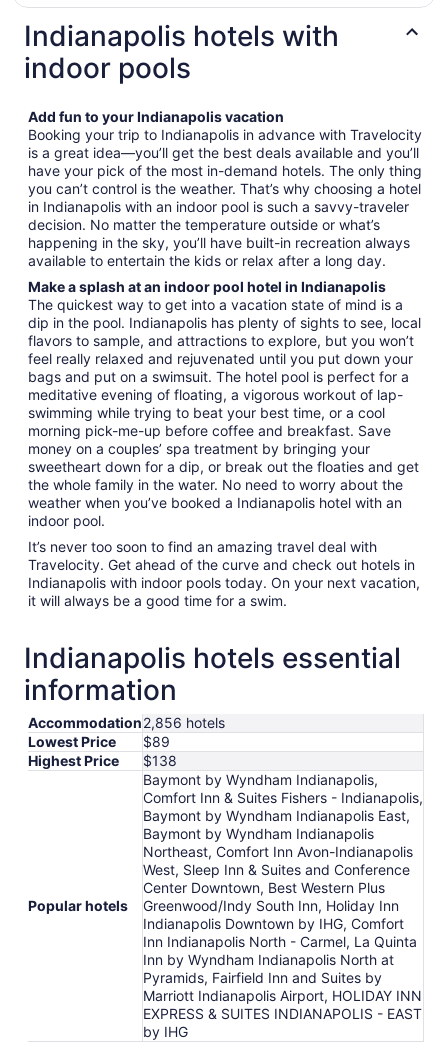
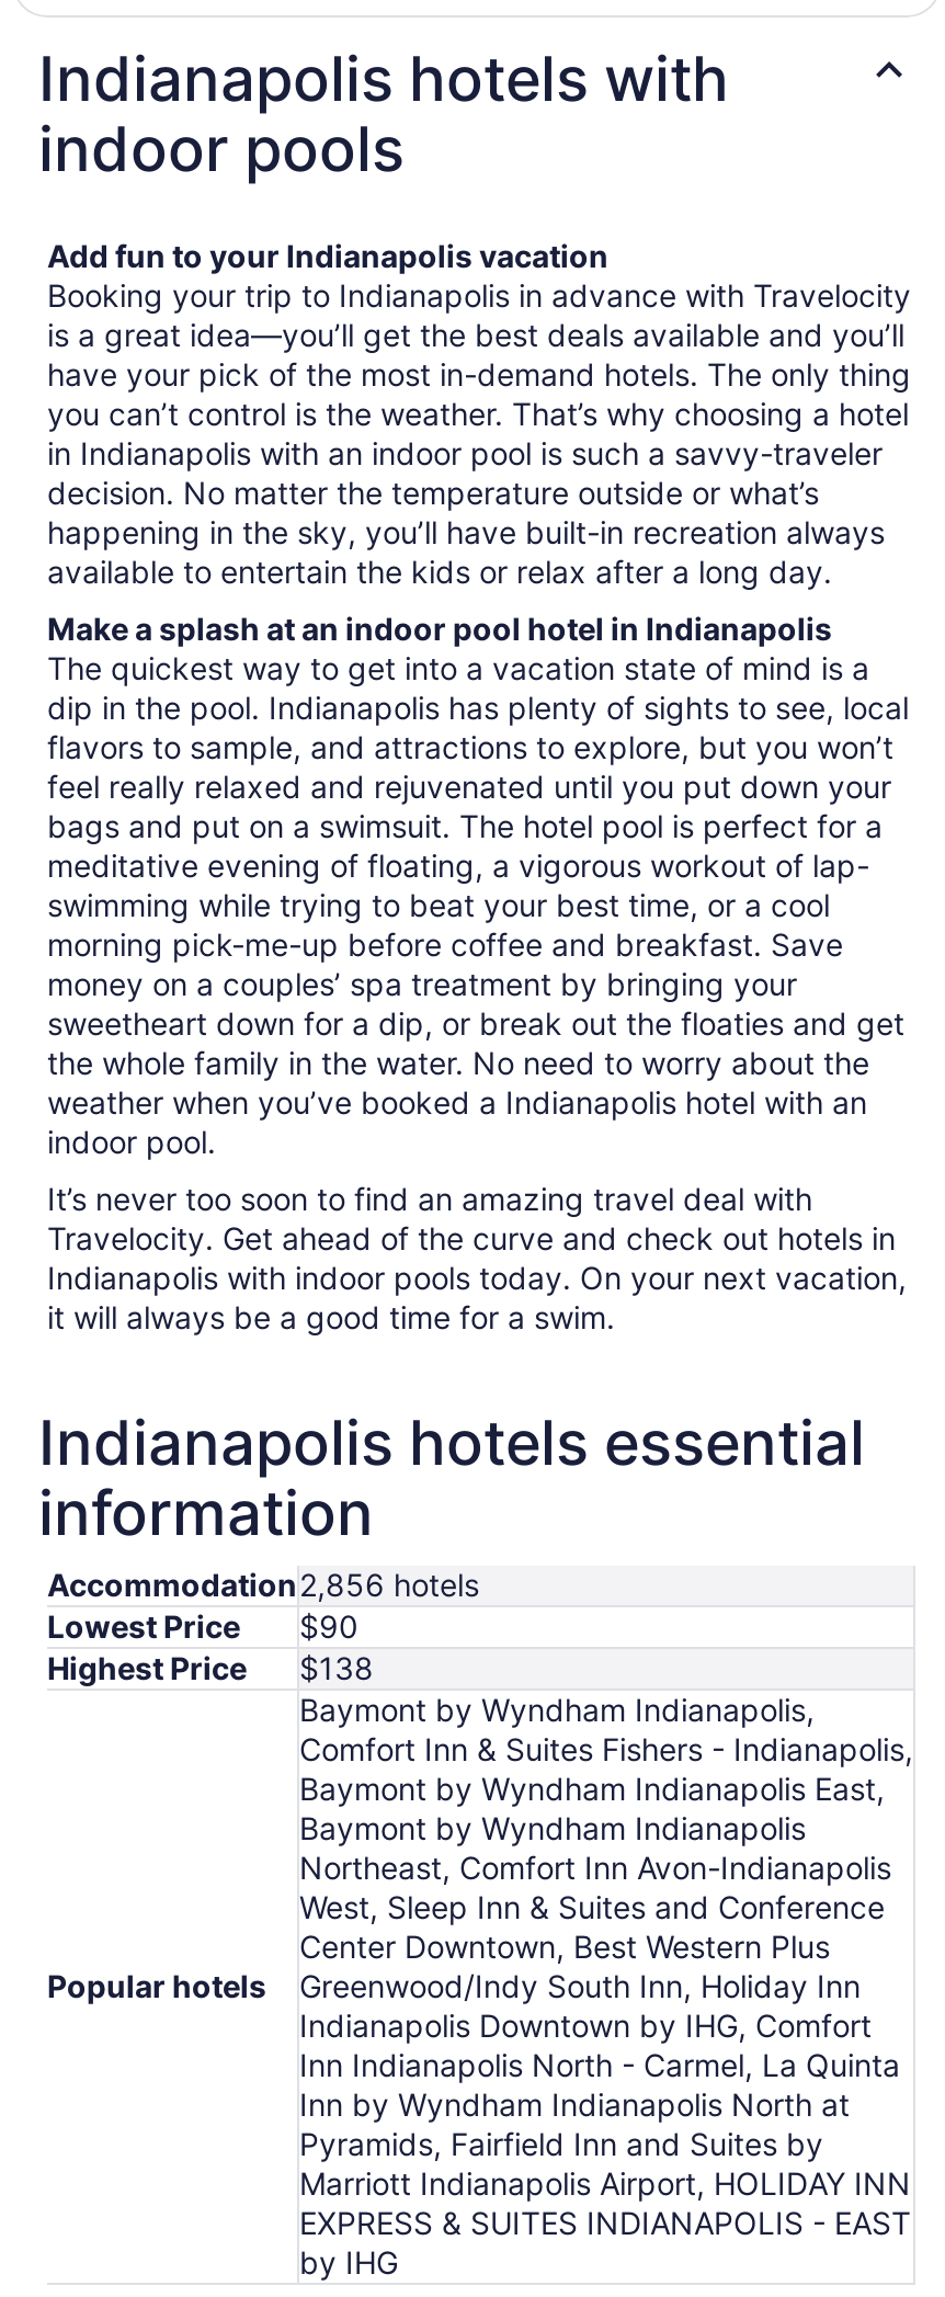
- Lowest Price $89
+ Lowest Price $90
